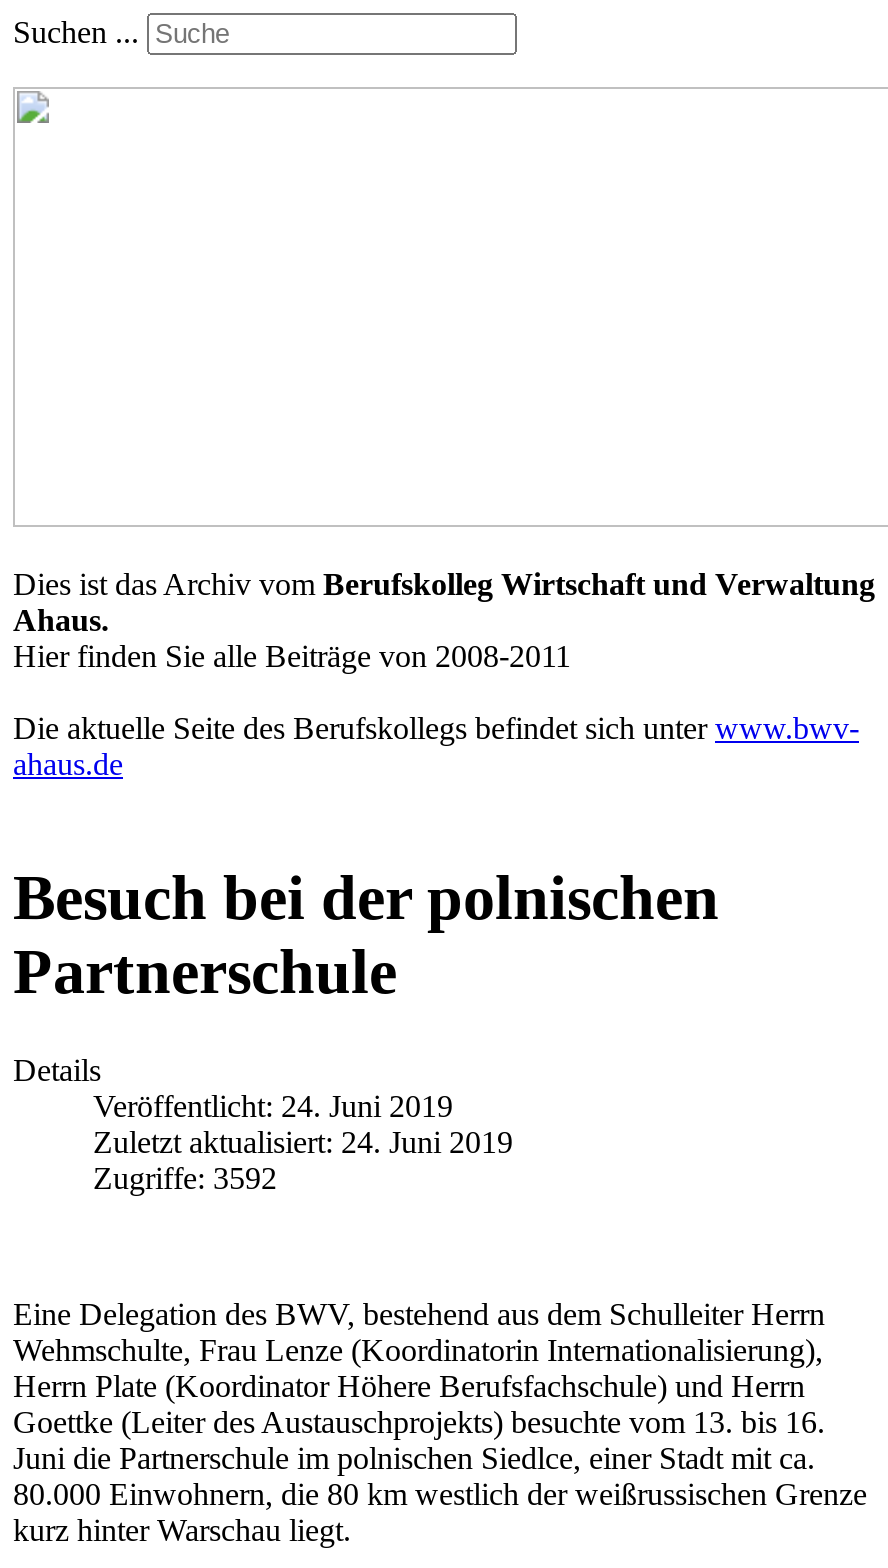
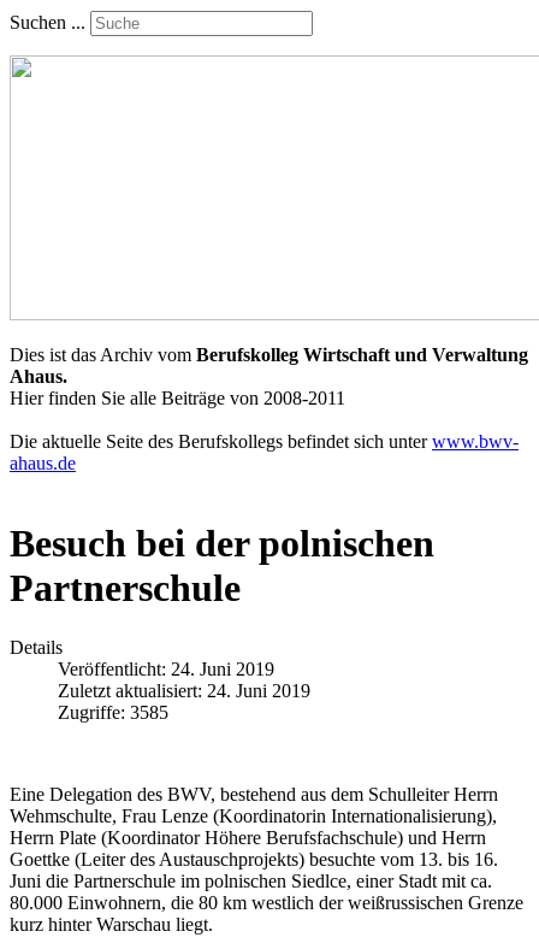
- Zugriffe: 3592
+ Zugriffe: 3585
